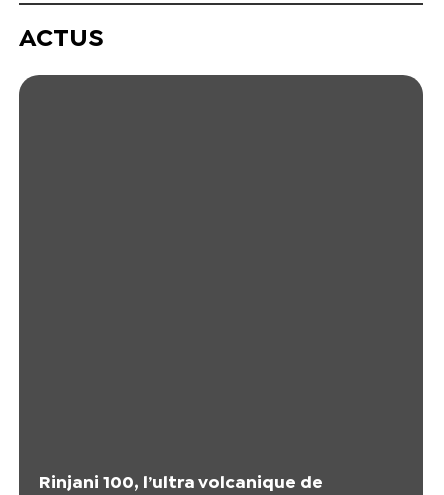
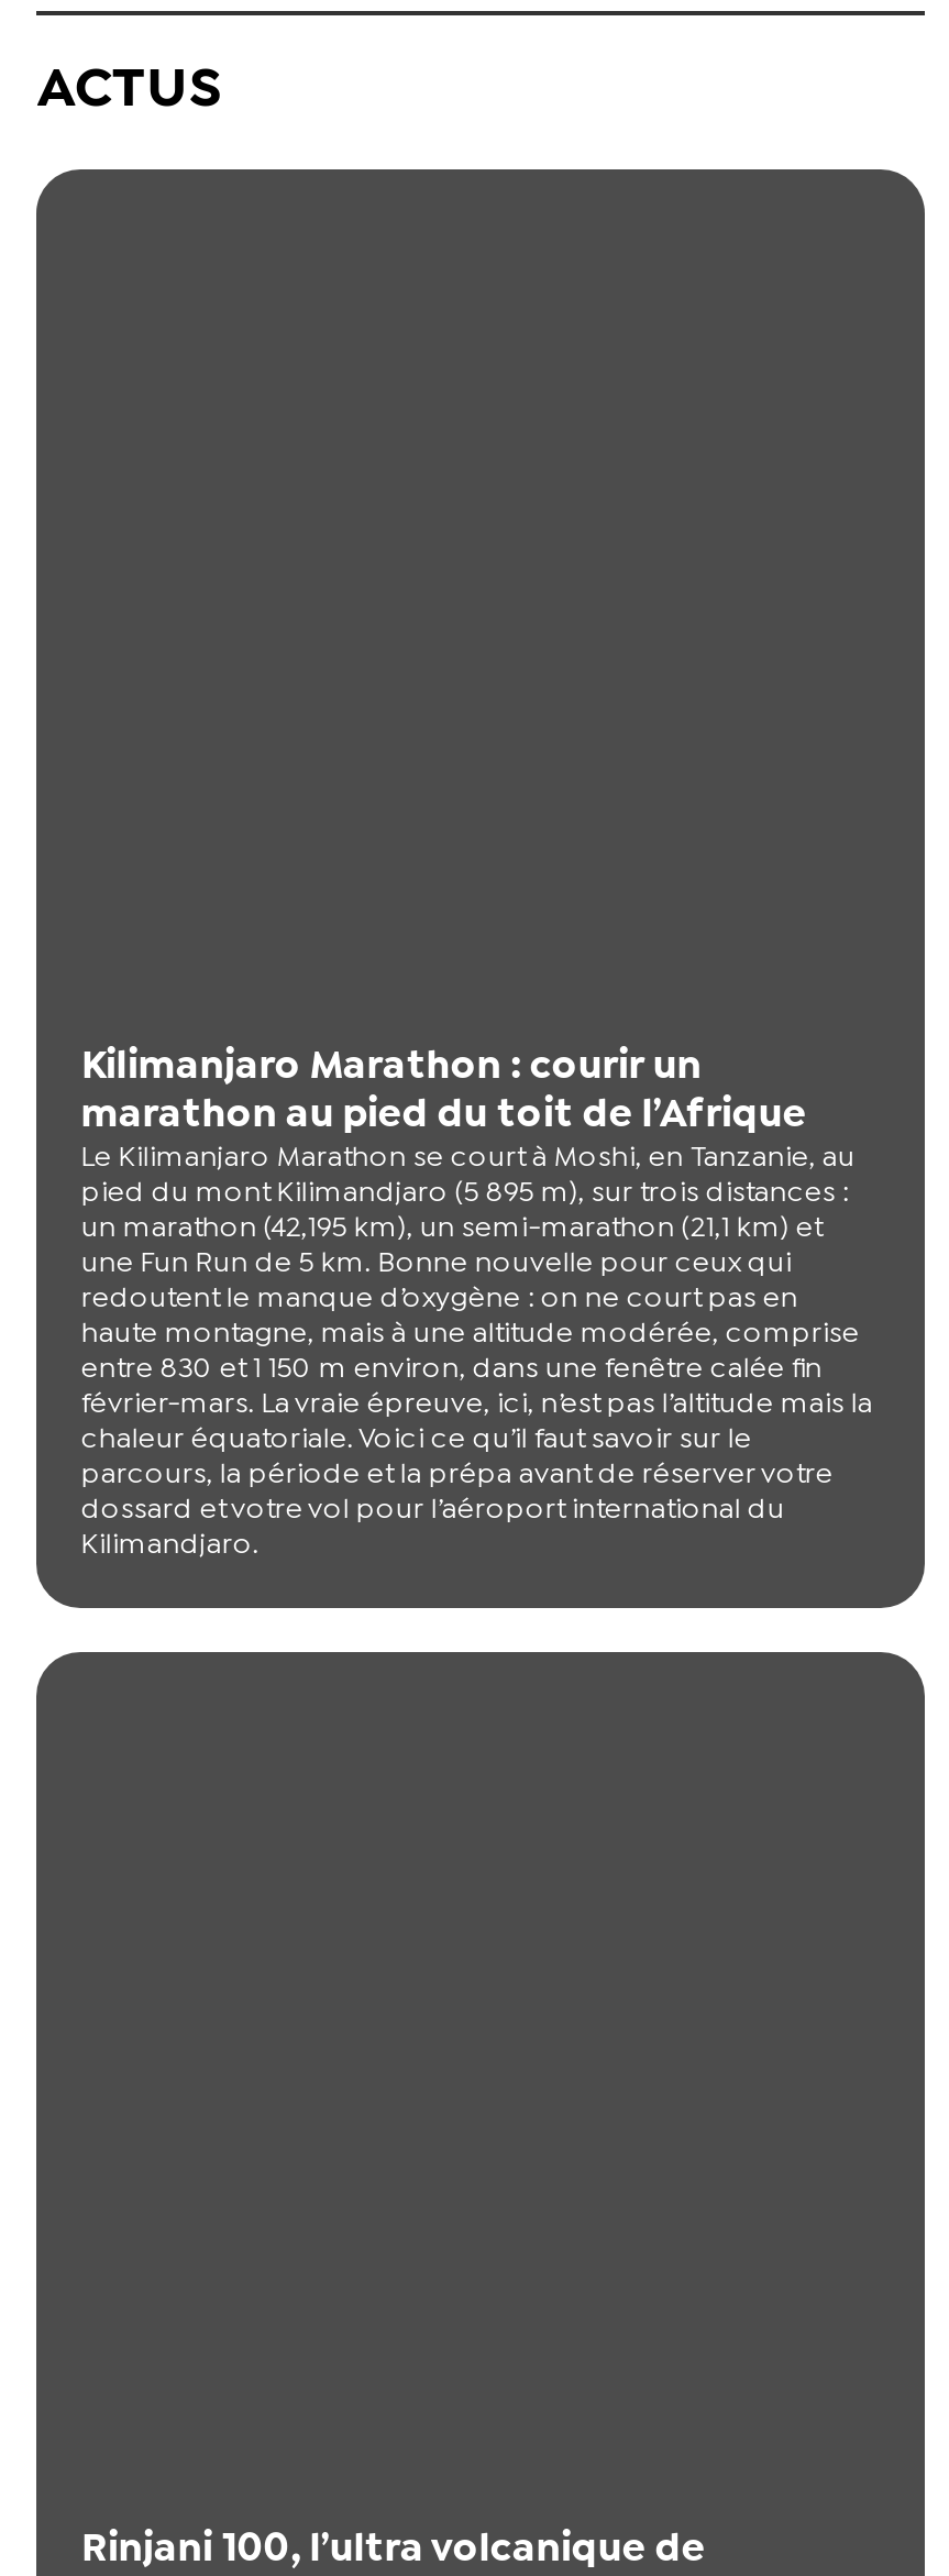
+ Kilimanjaro Marathon : courir un
+ marathon au pied du toit de l’Afrique
+ Le Kilimanjaro Marathon se court à Moshi, en Tanzanie, au
+ pied du mont Kilimandjaro (5 895 m), sur trois distances :
+ un marathon (42,195 km), un semi-marathon (21,1 km) et
+ une Fun Run de 5 km. Bonne nouvelle pour ceux qui
+ redoutent le manque d’oxygène : on ne court pas en
+ haute montagne, mais à une altitude modérée, comprise
+ entre 830 et 1 150 m environ, dans une fenêtre calée fin
+ février-mars. La vraie épreuve, ici, n’est pas l’altitude mais la
+ chaleur équatoriale. Voici ce qu’il faut savoir sur le
+ parcours, la période et la prépa avant de réserver votre
+ dossard et votre vol pour l’aéroport international du
+ Kilimandjaro.
